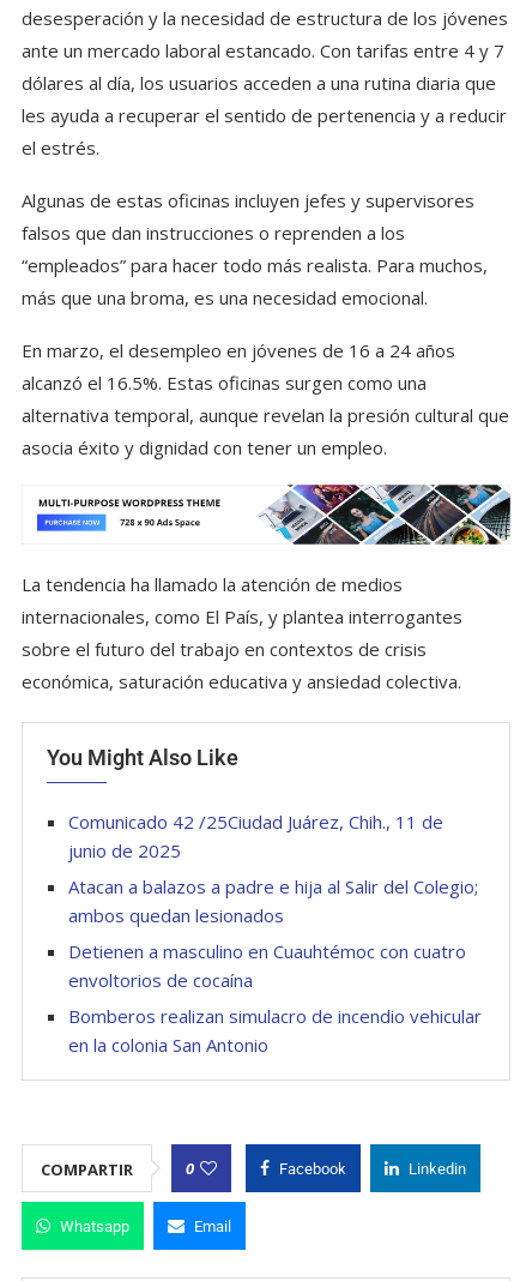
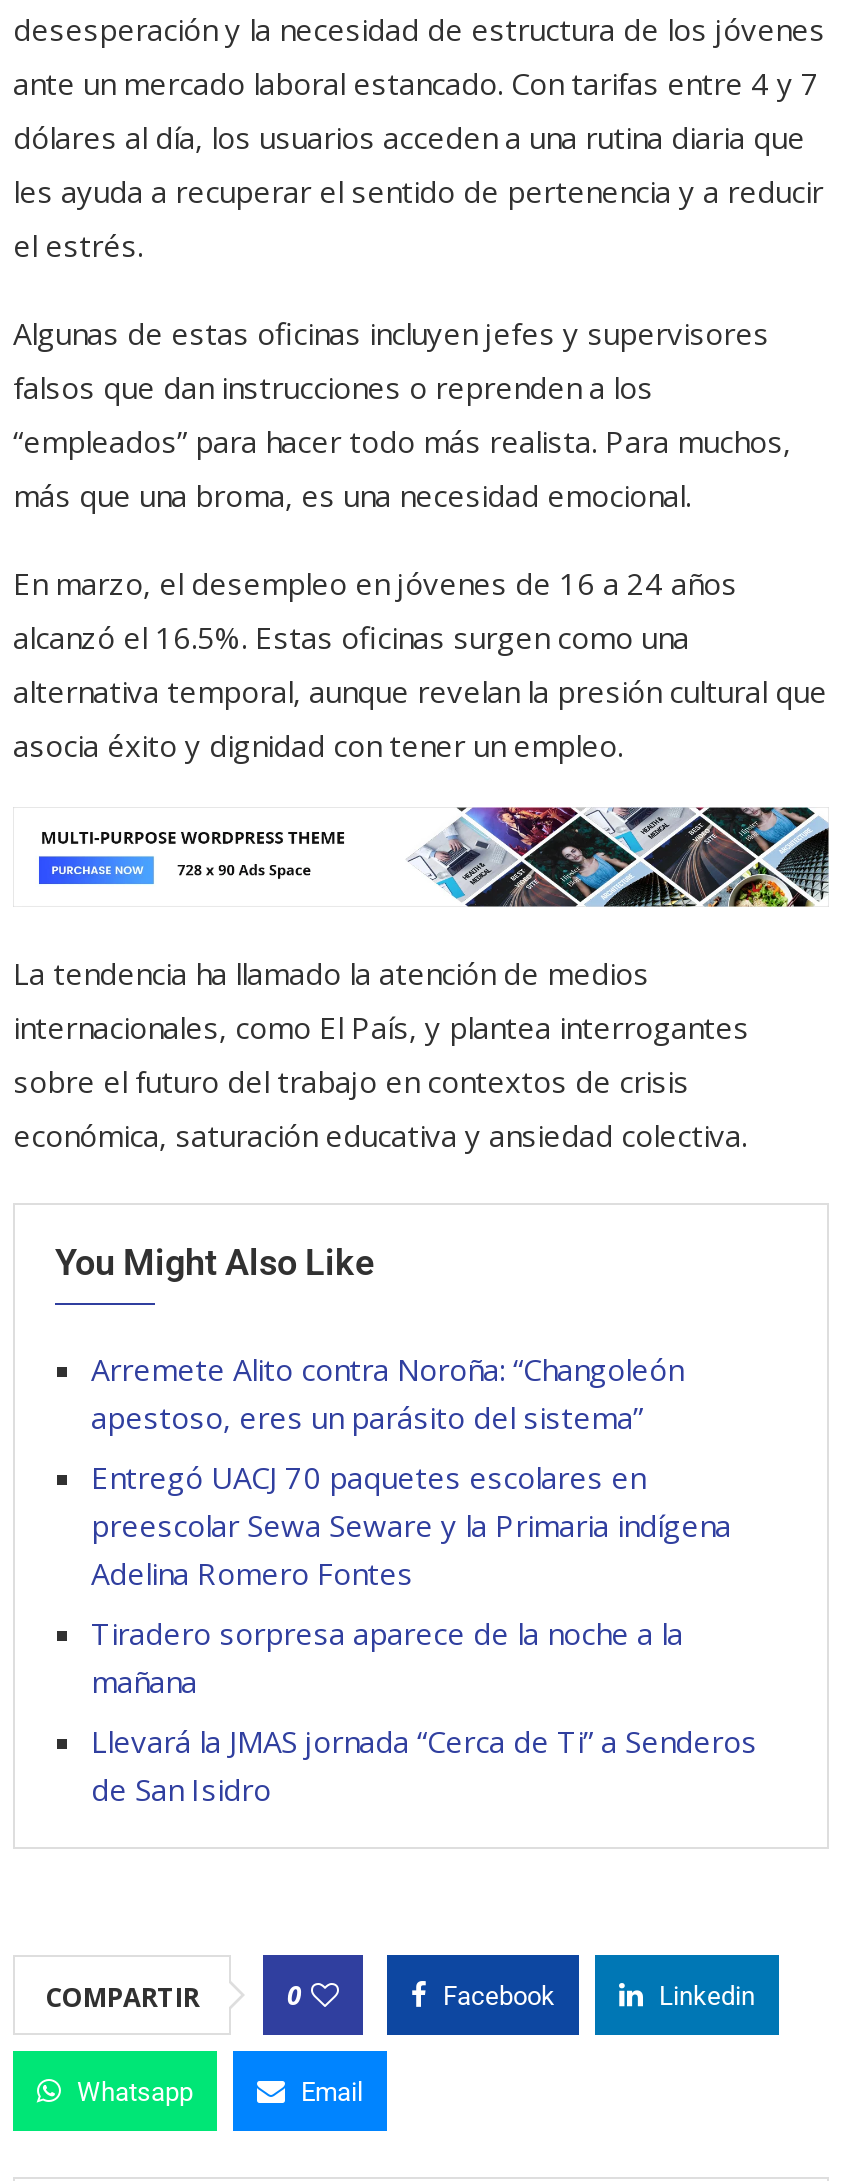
- Comunicado 42 /25Ciudad Juárez, Chih., 11 de
- junio de 2025
+ Arremete Alito contra Noroña: “Changoleón
+ apestoso, eres un parásito del sistema”

- Atacan a balazos a padre e hija al Salir del Colegio;
- ambos quedan lesionados
+ Entregó UACJ 70 paquetes escolares en
+ preescolar Sewa Seware y la Primaria indígena
+ Adelina Romero Fontes

- Detienen a masculino en Cuauhtémoc con cuatro
- envoltorios de cocaína
+ Tiradero sorpresa aparece de la noche a la
+ mañana

- Bomberos realizan simulacro de incendio vehicular
- en la colonia San Antonio
+ Llevará la JMAS jornada “Cerca de Ti” a Senderos
+ de San Isidro
